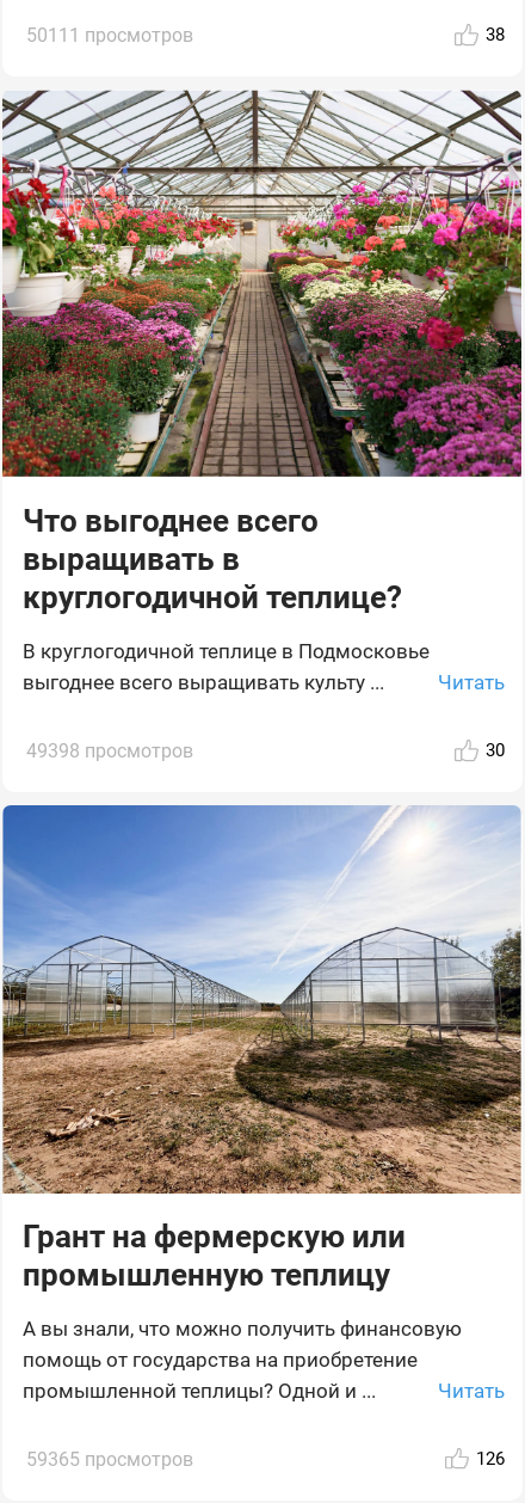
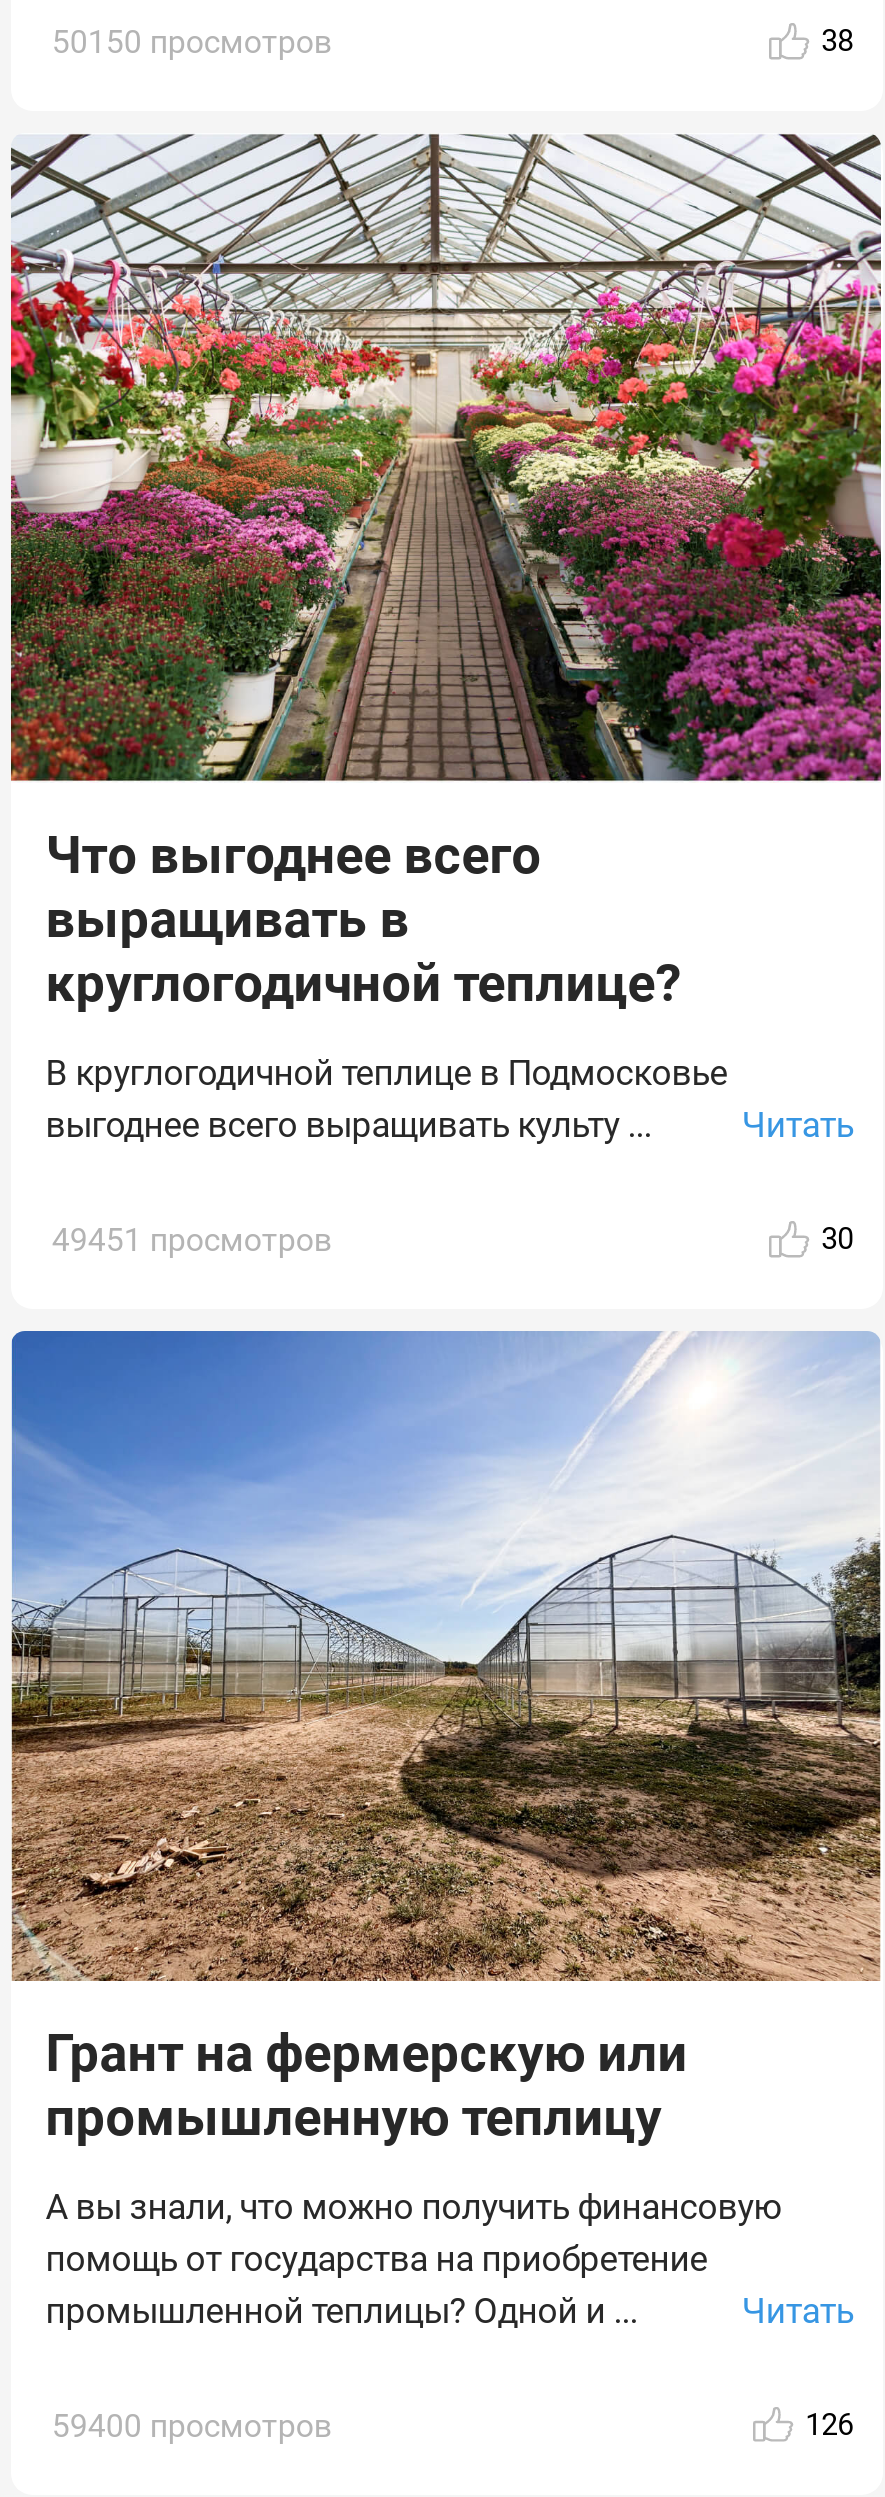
- 50111 просмотров
+ 50150 просмотров

- 49398 просмотров
+ 49451 просмотров

- 59365 просмотров
+ 59400 просмотров
